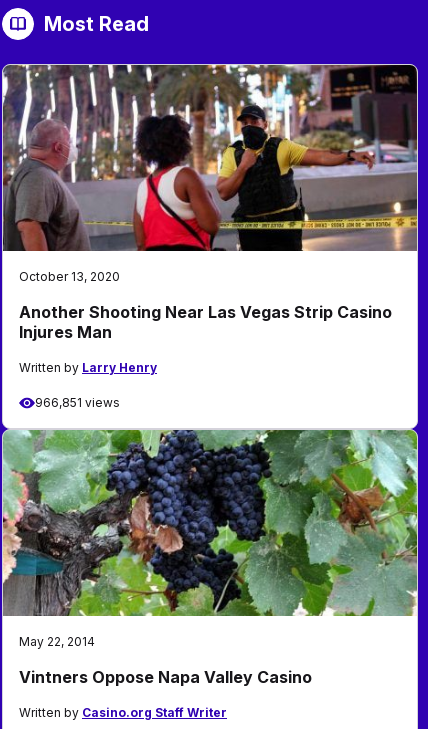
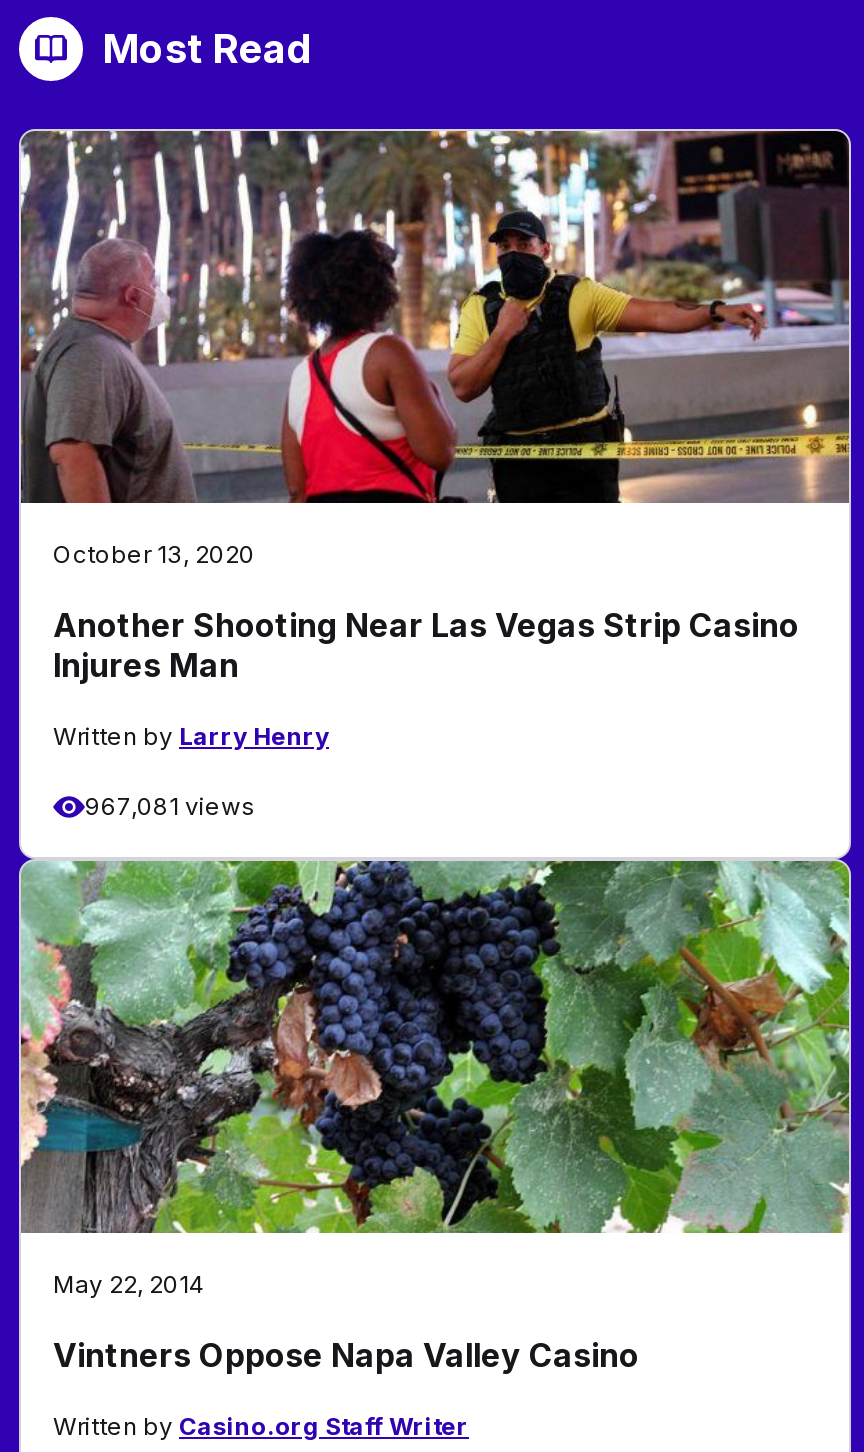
- 966,851 views
+ 967,081 views
